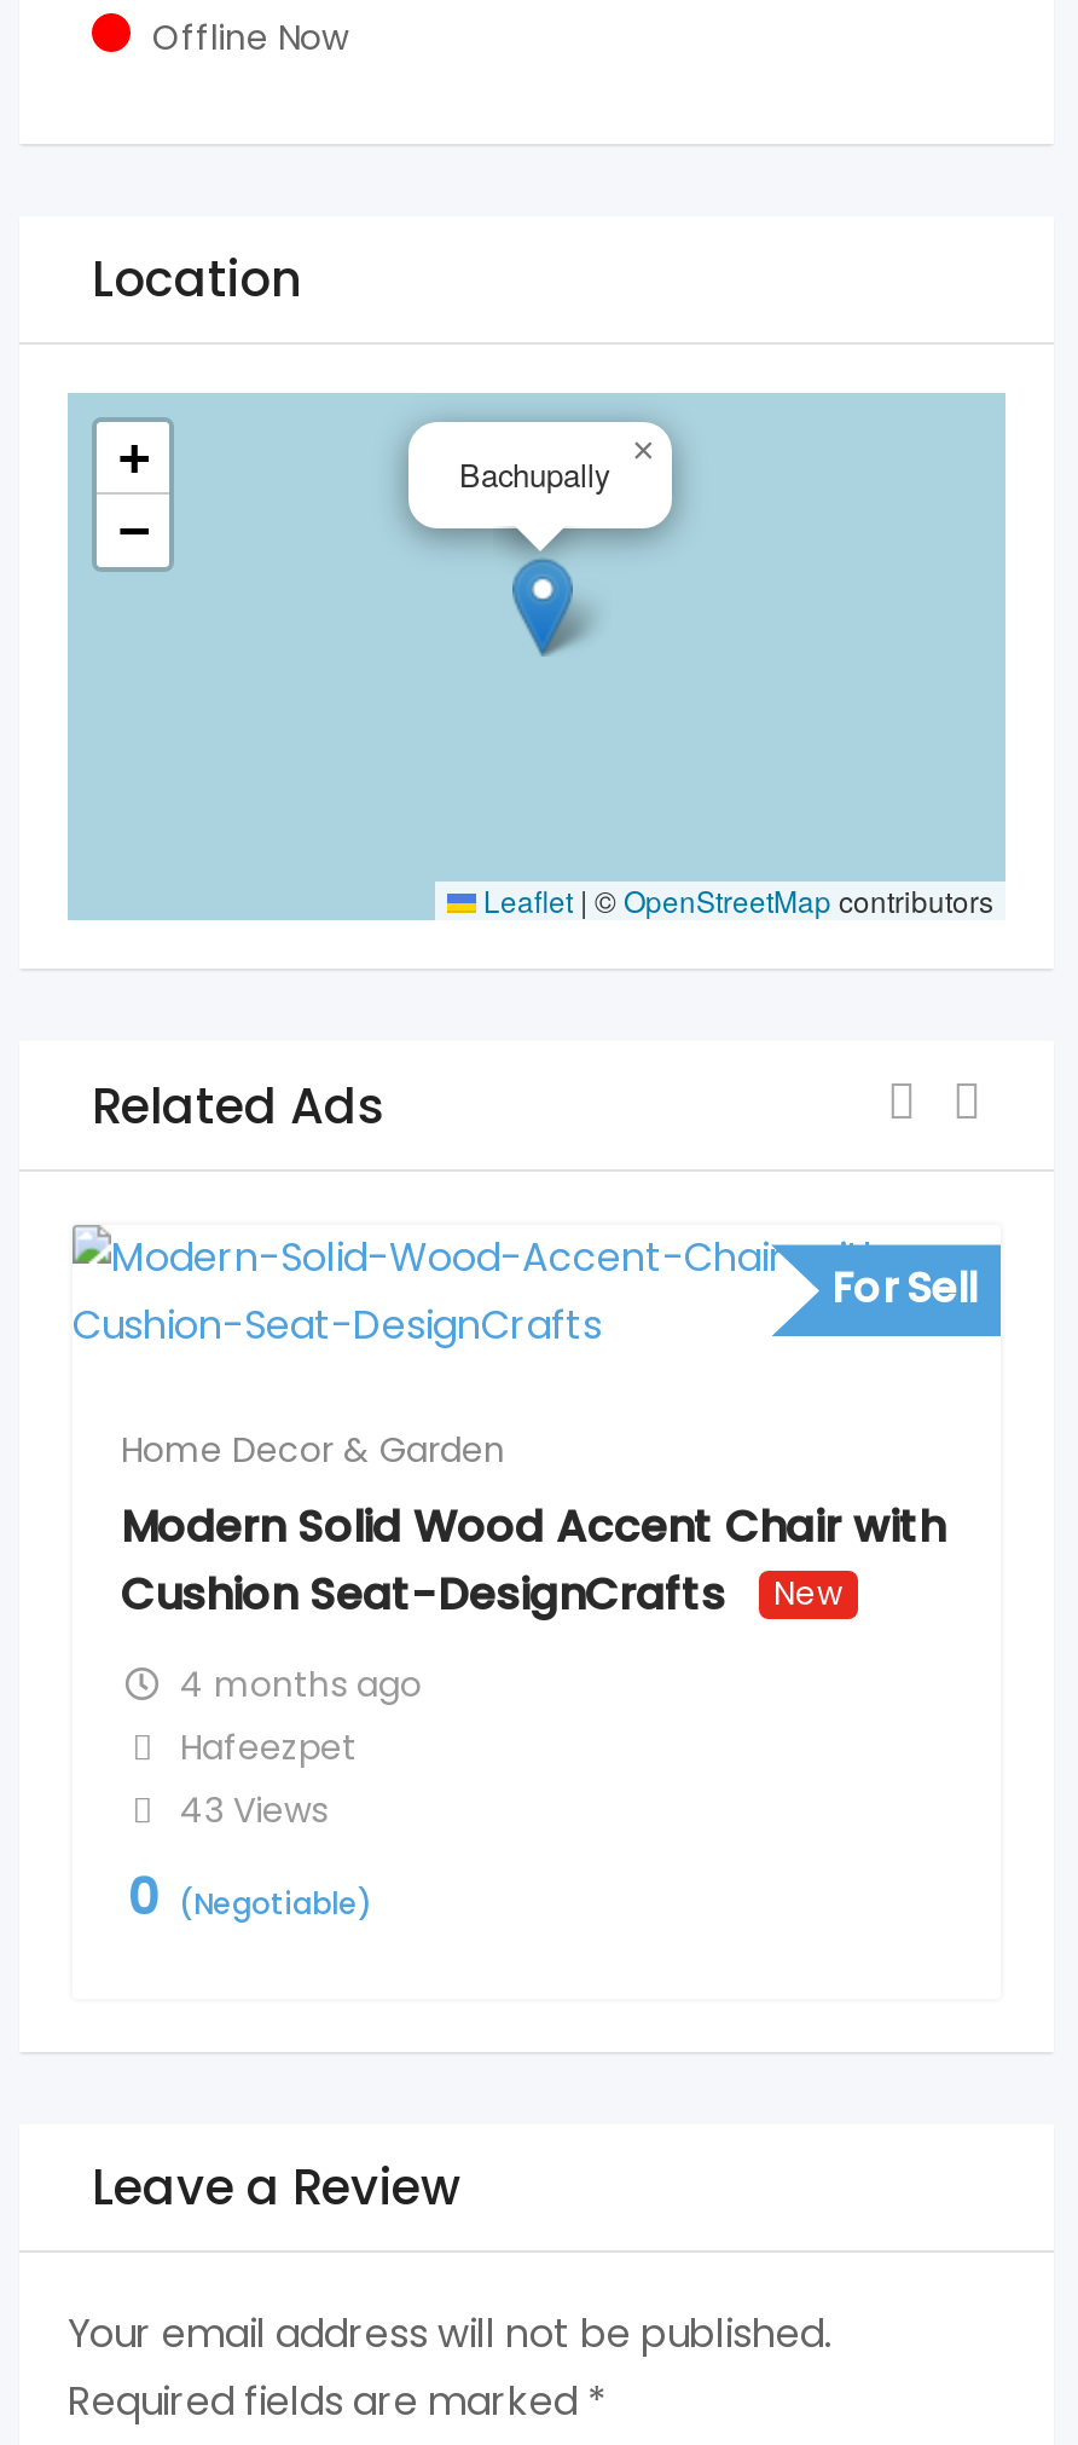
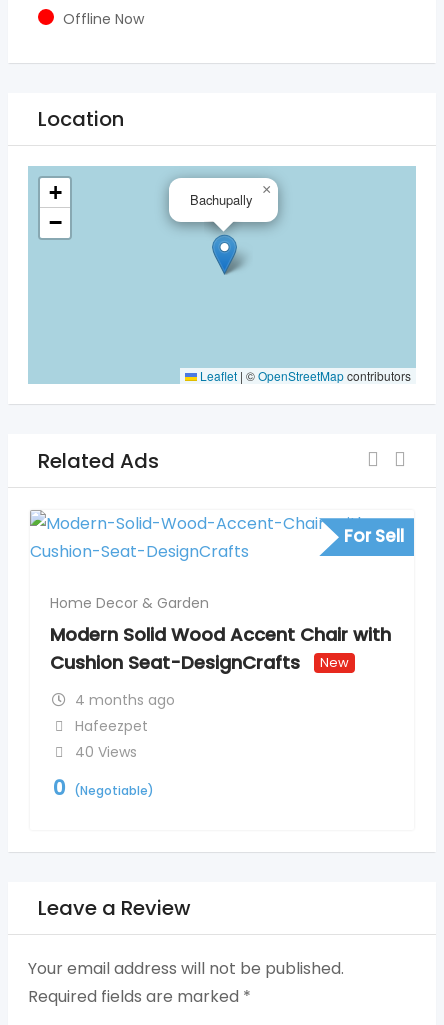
- 43 Views
+ 40 Views
